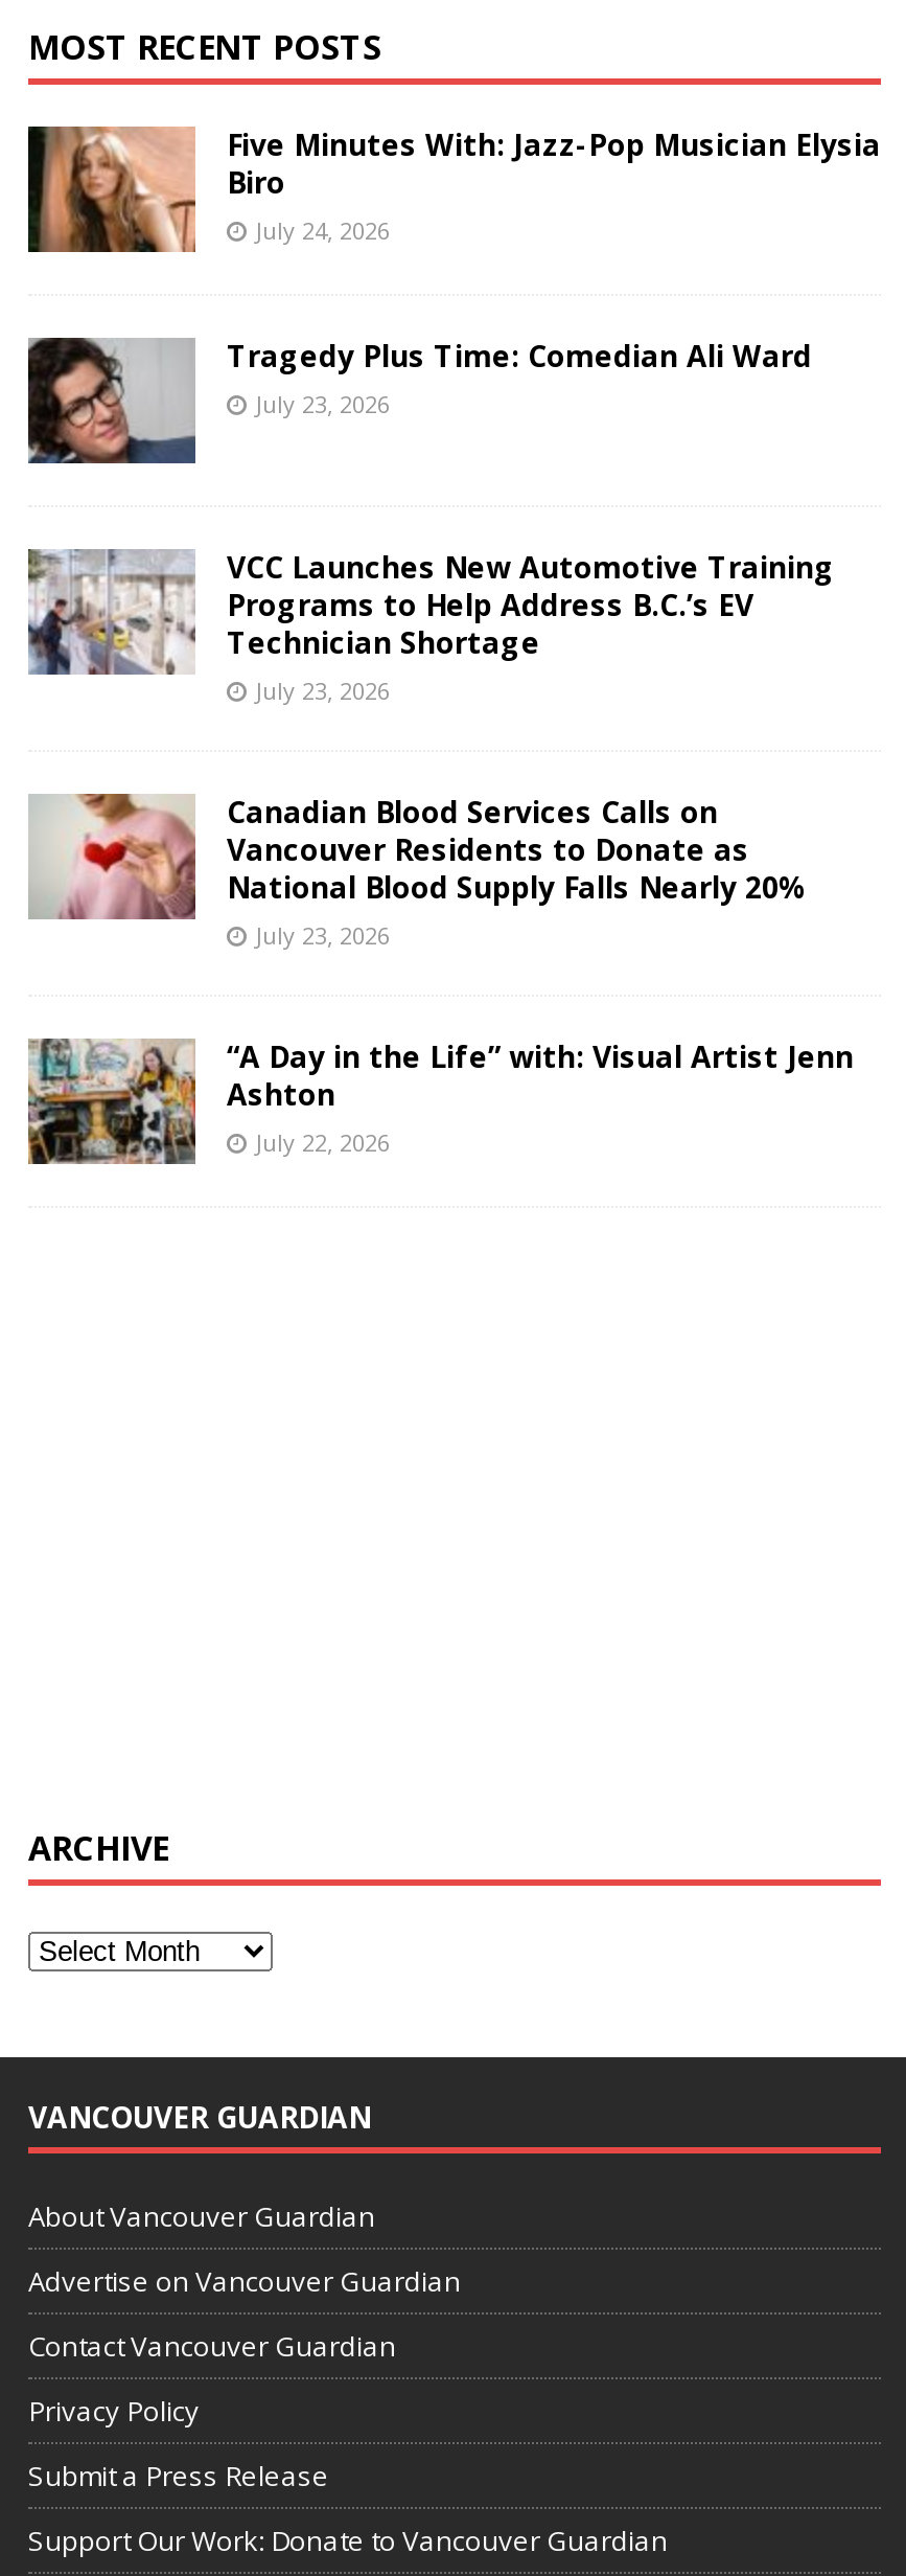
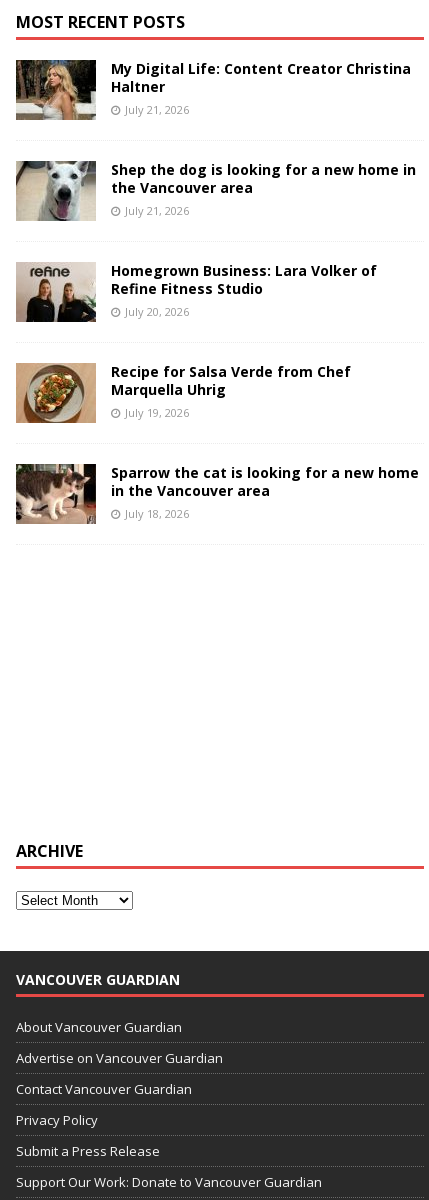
- [image]
- Five Minutes With: Jazz-Pop Musician Elysia
- Biro
- July 24, 2026
+ [image]
+ My Digital Life: Content Creator Christina
+ Haltner
+ July 21, 2026

- [image]
- Tragedy Plus Time: Comedian Ali Ward
- July 23, 2026
+ [image]
+ Shep the dog is looking for a new home in
+ the Vancouver area
+ July 21, 2026

- [image]
- VCC Launches New Automotive Training
- Programs to Help Address B.C.’s EV
- Technician Shortage
- July 23, 2026
+ [image]
+ Homegrown Business: Lara Volker of
+ Refine Fitness Studio
+ July 20, 2026

- [image]
- Canadian Blood Services Calls on
- Vancouver Residents to Donate as
- National Blood Supply Falls Nearly 20%
- July 23, 2026
+ [image]
+ Recipe for Salsa Verde from Chef
+ Marquella Uhrig
+ July 19, 2026

- [image]
- “A Day in the Life” with: Visual Artist Jenn
- Ashton
- July 22, 2026
+ [image]
+ Sparrow the cat is looking for a new home
+ in the Vancouver area
+ July 18, 2026
